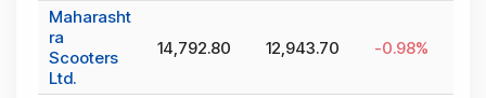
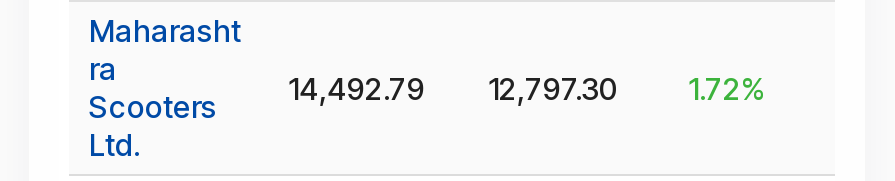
- 14,792.80
+ 14,492.79

- 12,943.70
+ 12,797.30

- -0.98%
+ 1.72%
